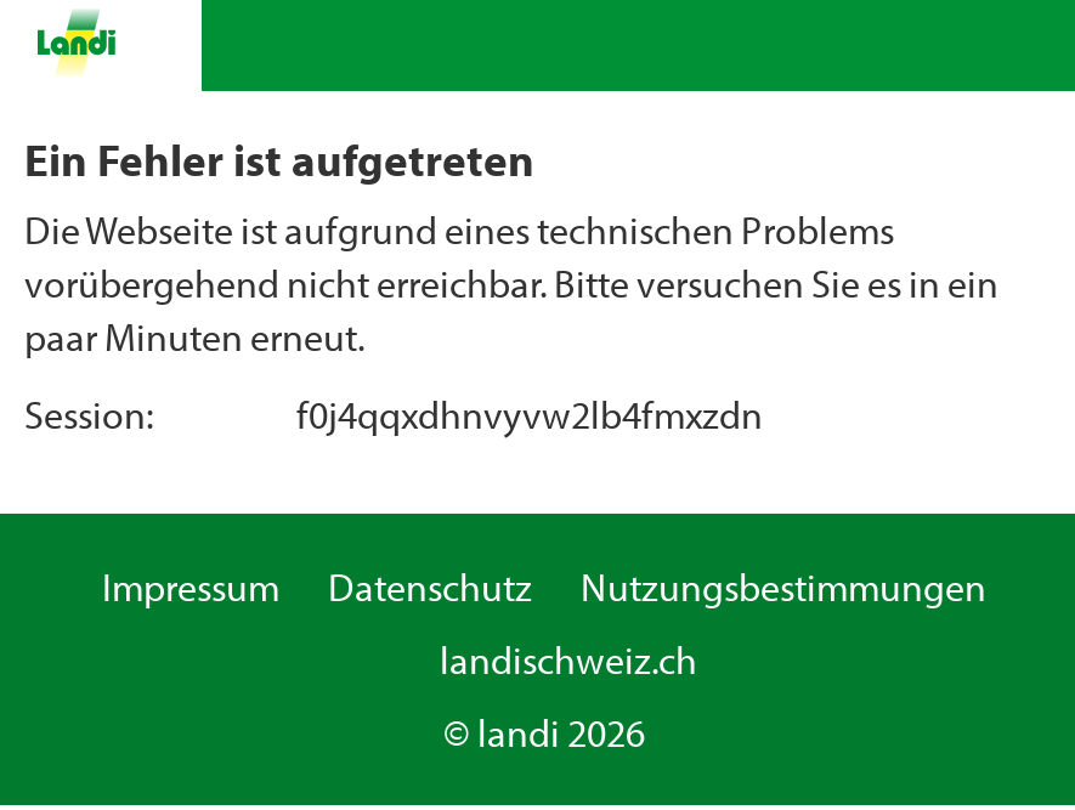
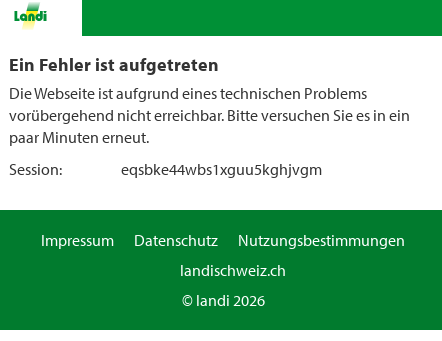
- f0j4qqxdhnvyvw2lb4fmxzdn
+ eqsbke44wbs1xguu5kghjvgm
